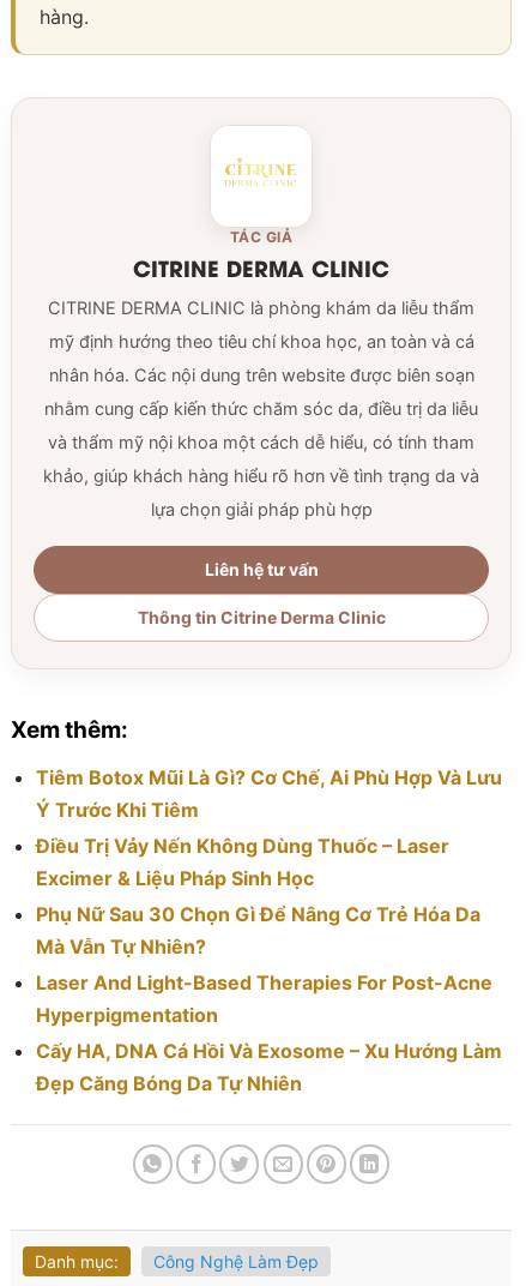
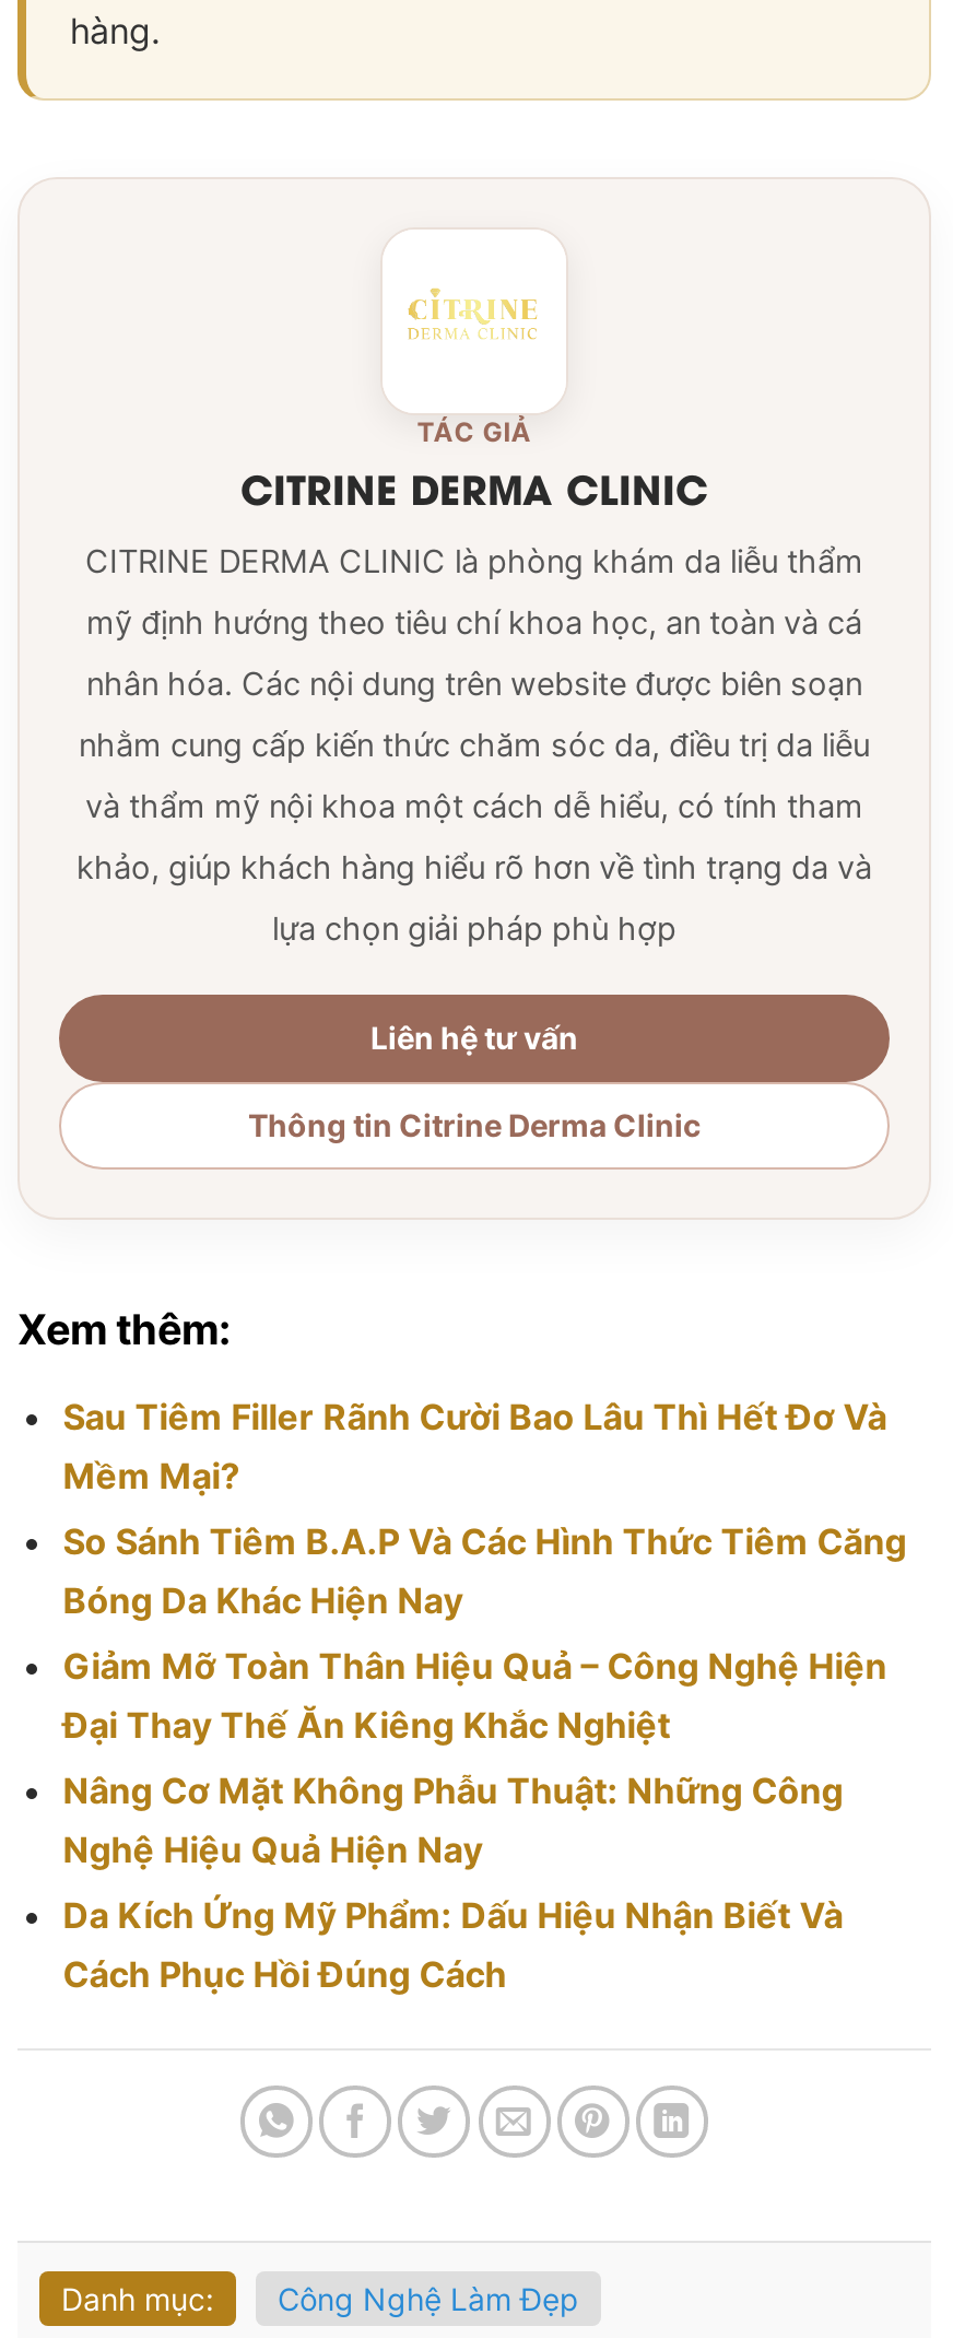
- Tiêm Botox Mũi Là Gì? Cơ Chế, Ai Phù Hợp Và Lưu
- Ý Trước Khi Tiêm
+ Sau Tiêm Filler Rãnh Cười Bao Lâu Thì Hết Đơ Và
+ Mềm Mại?

- Điều Trị Vảy Nến Không Dùng Thuốc – Laser
- Excimer & Liệu Pháp Sinh Học
+ So Sánh Tiêm B.A.P Và Các Hình Thức Tiêm Căng
+ Bóng Da Khác Hiện Nay

- Phụ Nữ Sau 30 Chọn Gì Để Nâng Cơ Trẻ Hóa Da
- Mà Vẫn Tự Nhiên?
+ Giảm Mỡ Toàn Thân Hiệu Quả – Công Nghệ Hiện
+ Đại Thay Thế Ăn Kiêng Khắc Nghiệt

- Laser And Light-Based Therapies For Post-Acne
- Hyperpigmentation
+ Nâng Cơ Mặt Không Phẫu Thuật: Những Công
+ Nghệ Hiệu Quả Hiện Nay

- Cấy HA, DNA Cá Hồi Và Exosome – Xu Hướng Làm
- Đẹp Căng Bóng Da Tự Nhiên
+ Da Kích Ứng Mỹ Phẩm: Dấu Hiệu Nhận Biết Và
+ Cách Phục Hồi Đúng Cách
